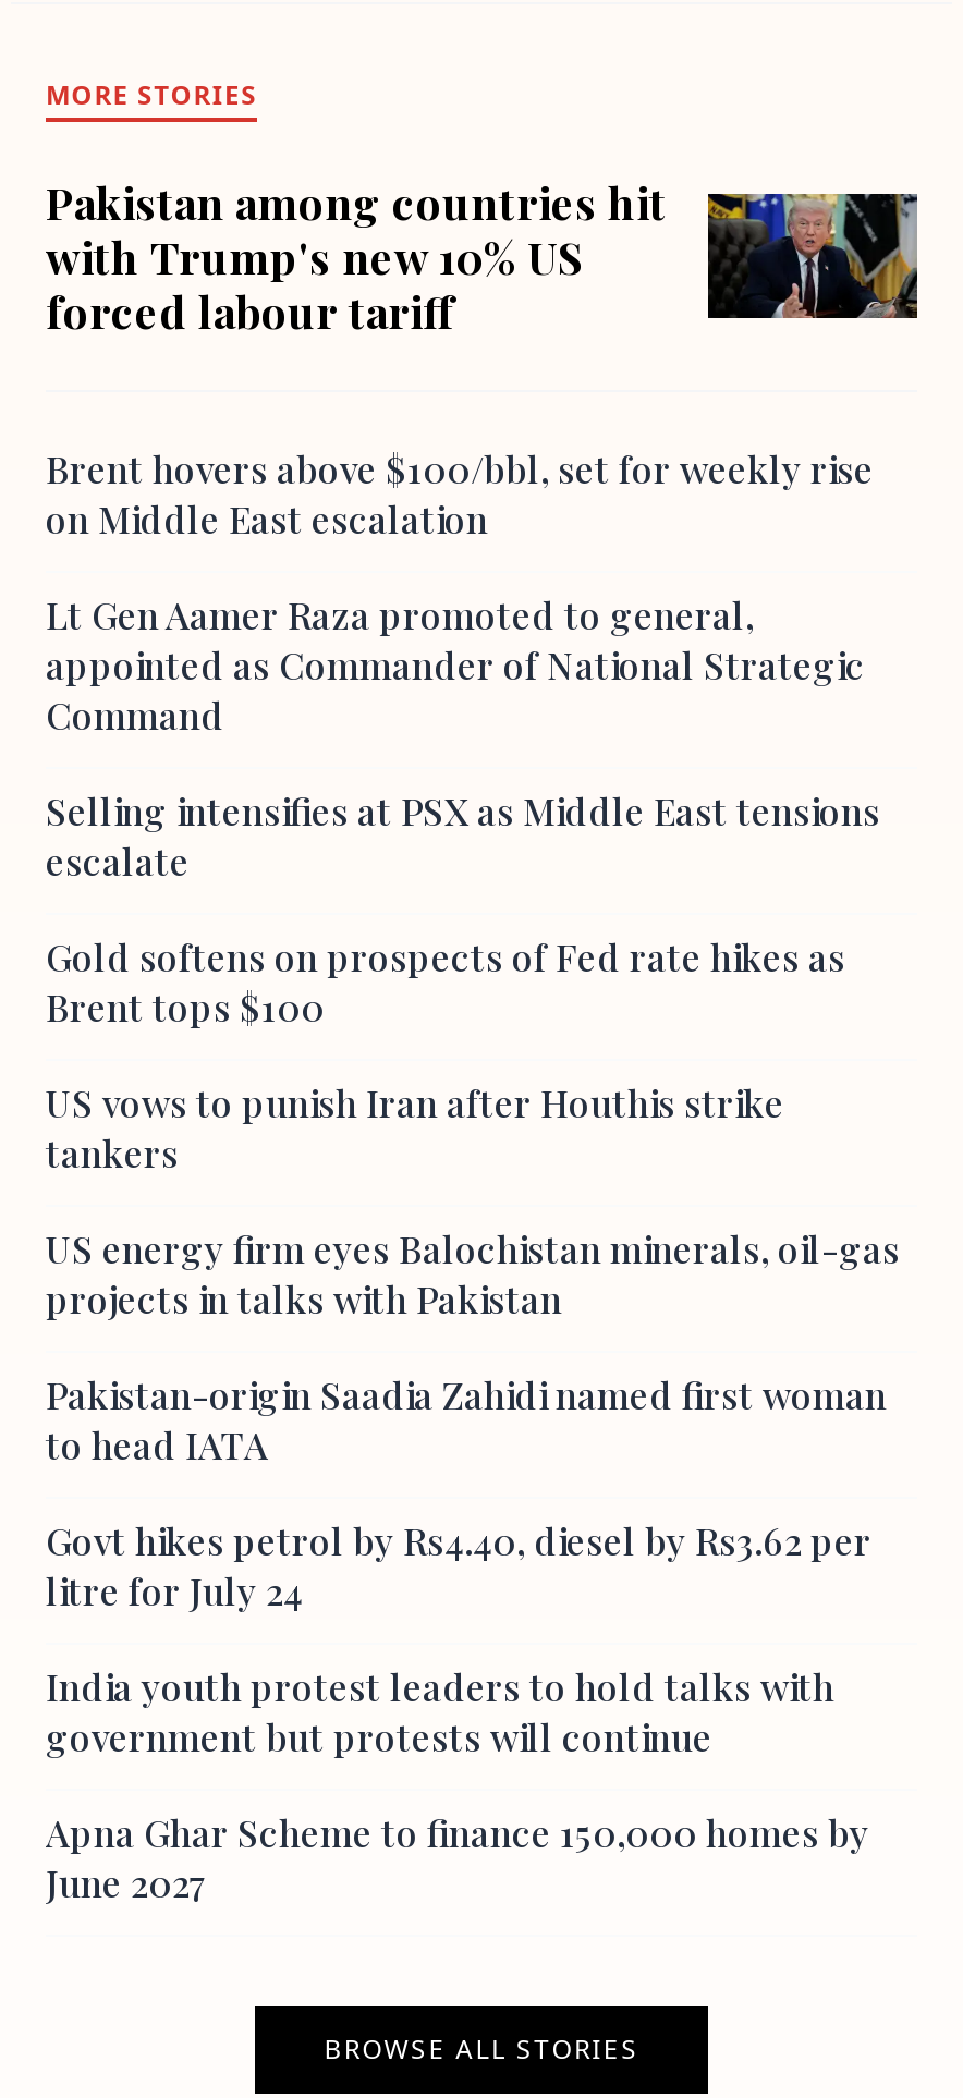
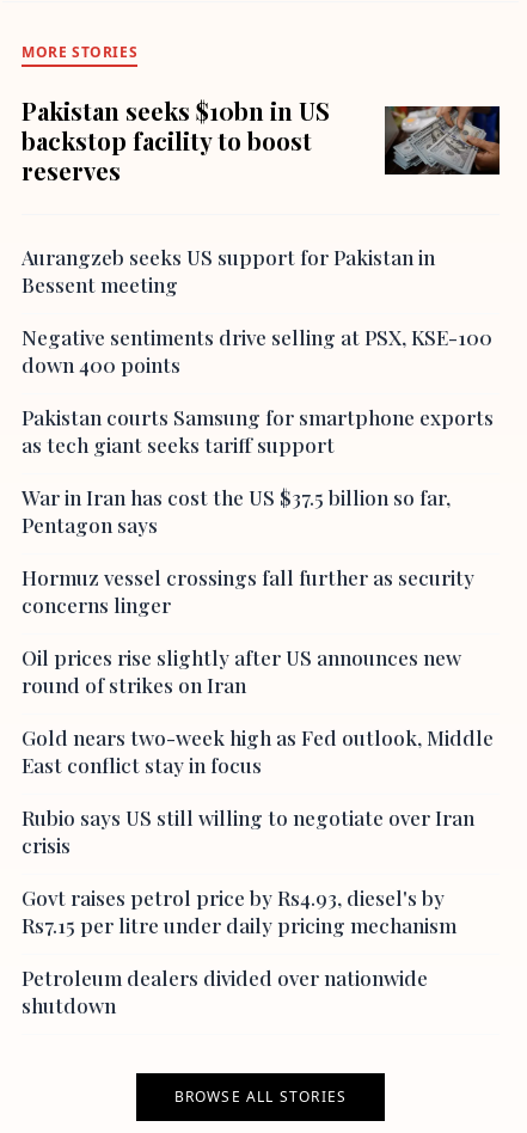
- Pakistan among countries hit
- with Trump's new 10% US
- forced labour tariff
+ Pakistan seeks $10bn in US
+ backstop facility to boost
+ reserves

- [image]
+ [image]

- Brent hovers above $100/bbl, set for weekly rise
- on Middle East escalation
+ Aurangzeb seeks US support for Pakistan in
+ Bessent meeting

- Lt Gen Aamer Raza promoted to general,
- appointed as Commander of National Strategic
- Command
+ Negative sentiments drive selling at PSX, KSE-100
+ down 400 points

- Selling intensifies at PSX as Middle East tensions
- escalate
+ Pakistan courts Samsung for smartphone exports
+ as tech giant seeks tariff support

- Gold softens on prospects of Fed rate hikes as
- Brent tops $100
+ War in Iran has cost the US $37.5 billion so far,
+ Pentagon says

- US vows to punish Iran after Houthis strike
- tankers
+ Hormuz vessel crossings fall further as security
+ concerns linger

- US energy firm eyes Balochistan minerals, oil-gas
- projects in talks with Pakistan
+ Oil prices rise slightly after US announces new
+ round of strikes on Iran

- Pakistan-origin Saadia Zahidi named first woman
- to head IATA
+ Gold nears two-week high as Fed outlook, Middle
+ East conflict stay in focus

- Govt hikes petrol by Rs4.40, diesel by Rs3.62 per
- litre for July 24
+ Rubio says US still willing to negotiate over Iran
+ crisis

- India youth protest leaders to hold talks with
- government but protests will continue
+ Govt raises petrol price by Rs4.93, diesel's by
+ Rs7.15 per litre under daily pricing mechanism

- Apna Ghar Scheme to finance 150,000 homes by
- June 2027
+ Petroleum dealers divided over nationwide
+ shutdown
